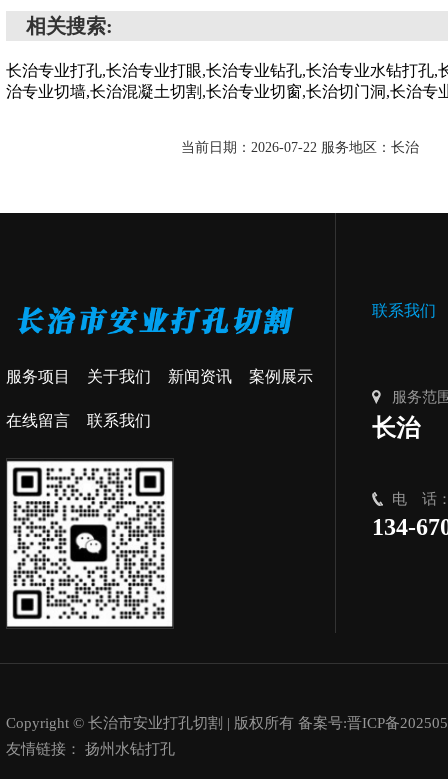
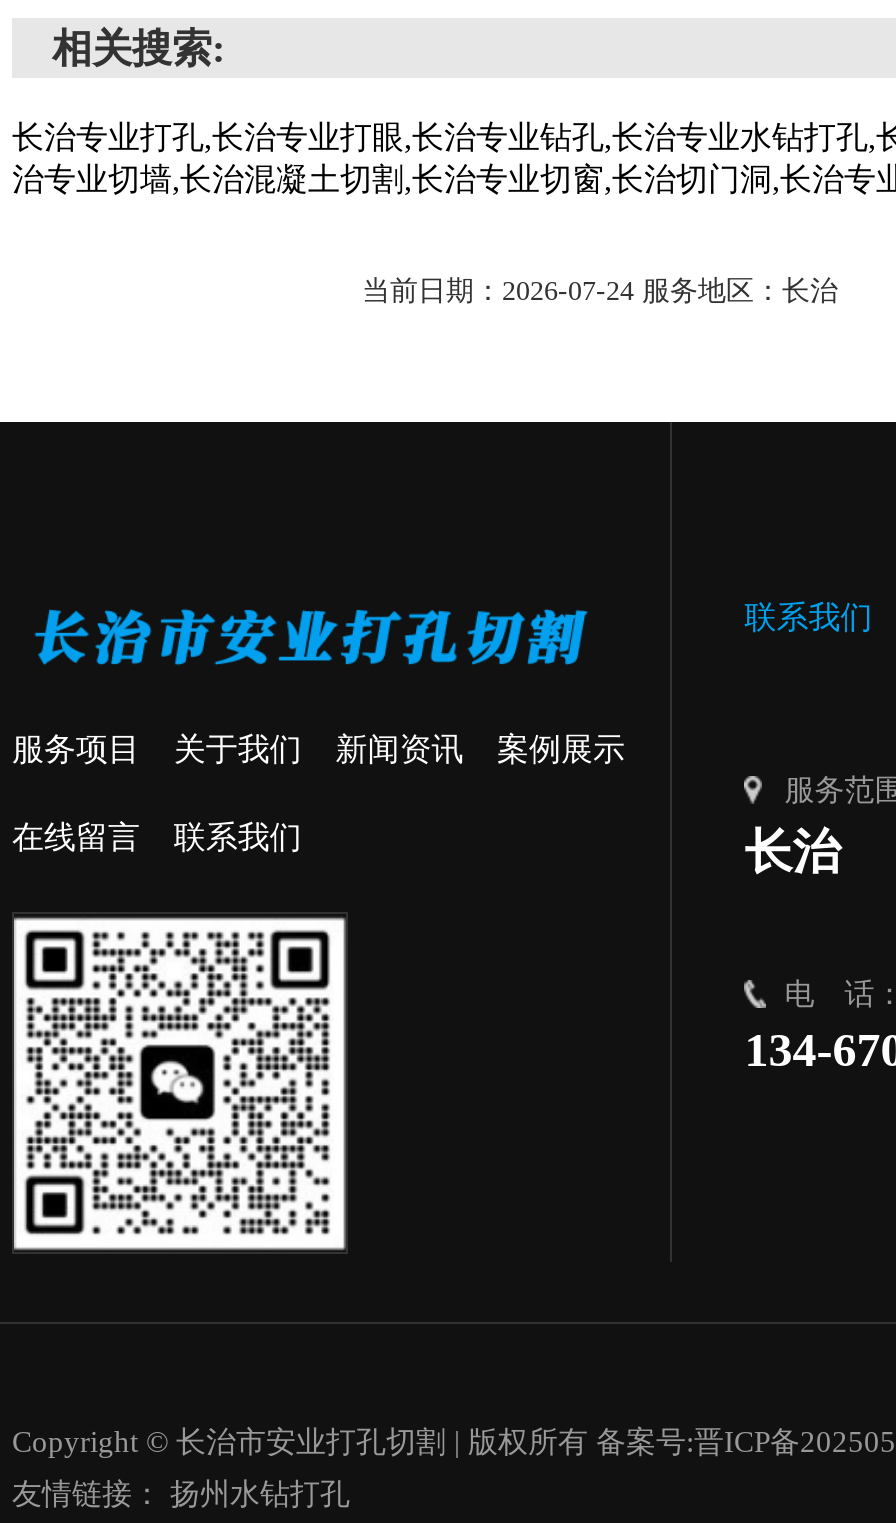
- 当前日期：2026-07-22 服务地区：长治
+ 当前日期：2026-07-24 服务地区：长治
